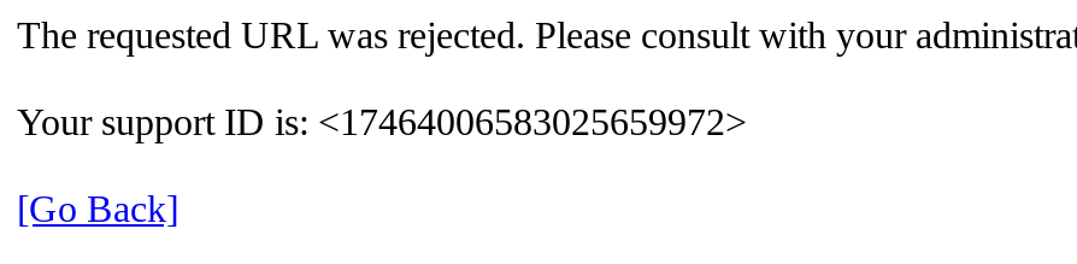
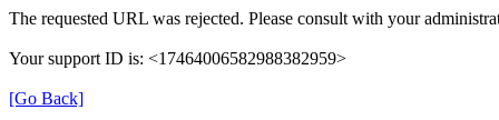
- Your support ID is: <17464006583025659972>
+ Your support ID is: <17464006582988382959>
